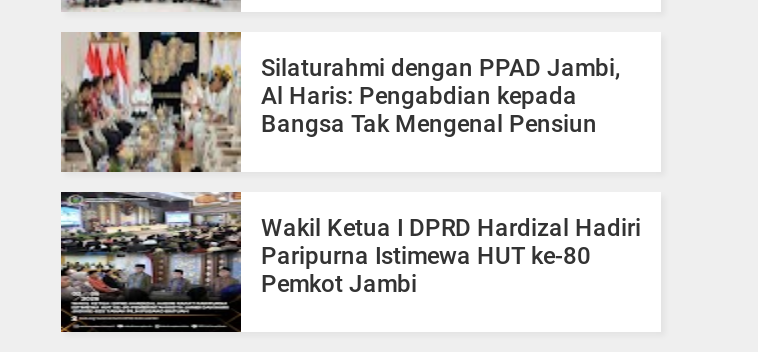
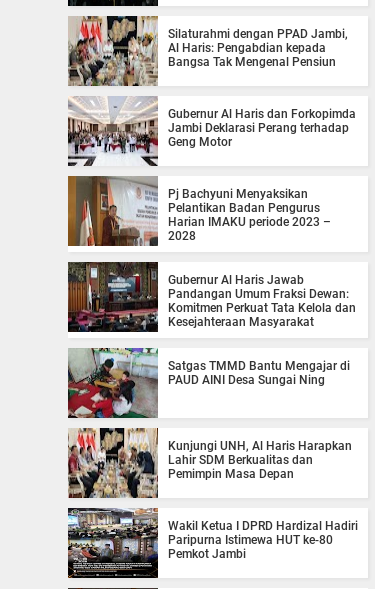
+ [image]

+ [image]
+ Gubernur Al Haris dan Forkopimda
+ Jambi Deklarasi Perang terhadap
+ Geng Motor

+ [image]
+ Pj Bachyuni Menyaksikan
+ Pelantikan Badan Pengurus
+ Harian IMAKU periode 2023 –
+ 2028
+ Gubernur Al Haris Jawab
+ Pandangan Umum Fraksi Dewan:
+ Komitmen Perkuat Tata Kelola dan
+ Kesejahteraan Masyarakat
+ Satgas TMMD Bantu Mengajar di
+ PAUD AINI Desa Sungai Ning

+ [image]
+ Kunjungi UNH, Al Haris Harapkan
+ Lahir SDM Berkualitas dan
+ Pemimpin Masa Depan

+ [image]
